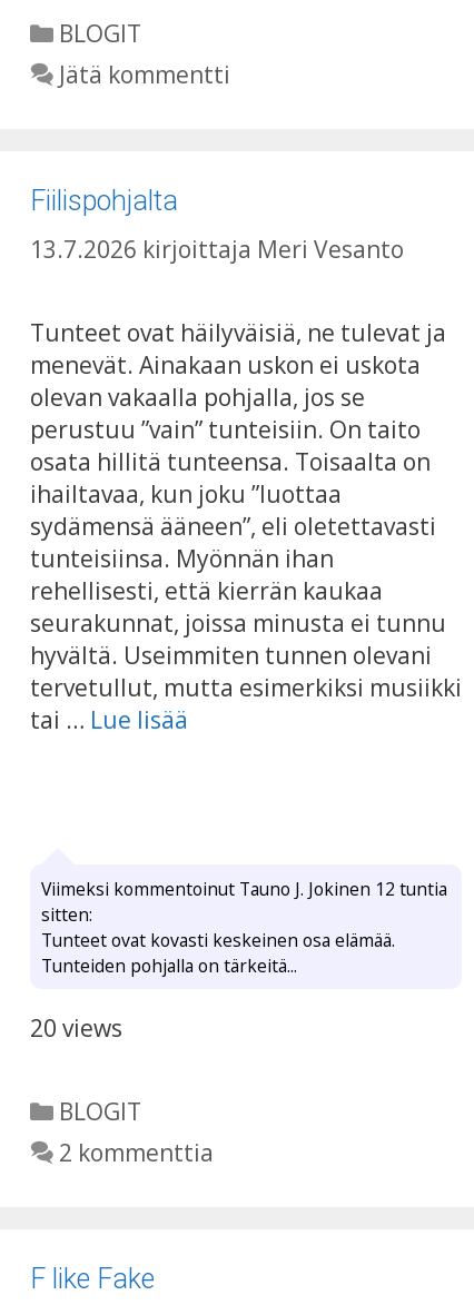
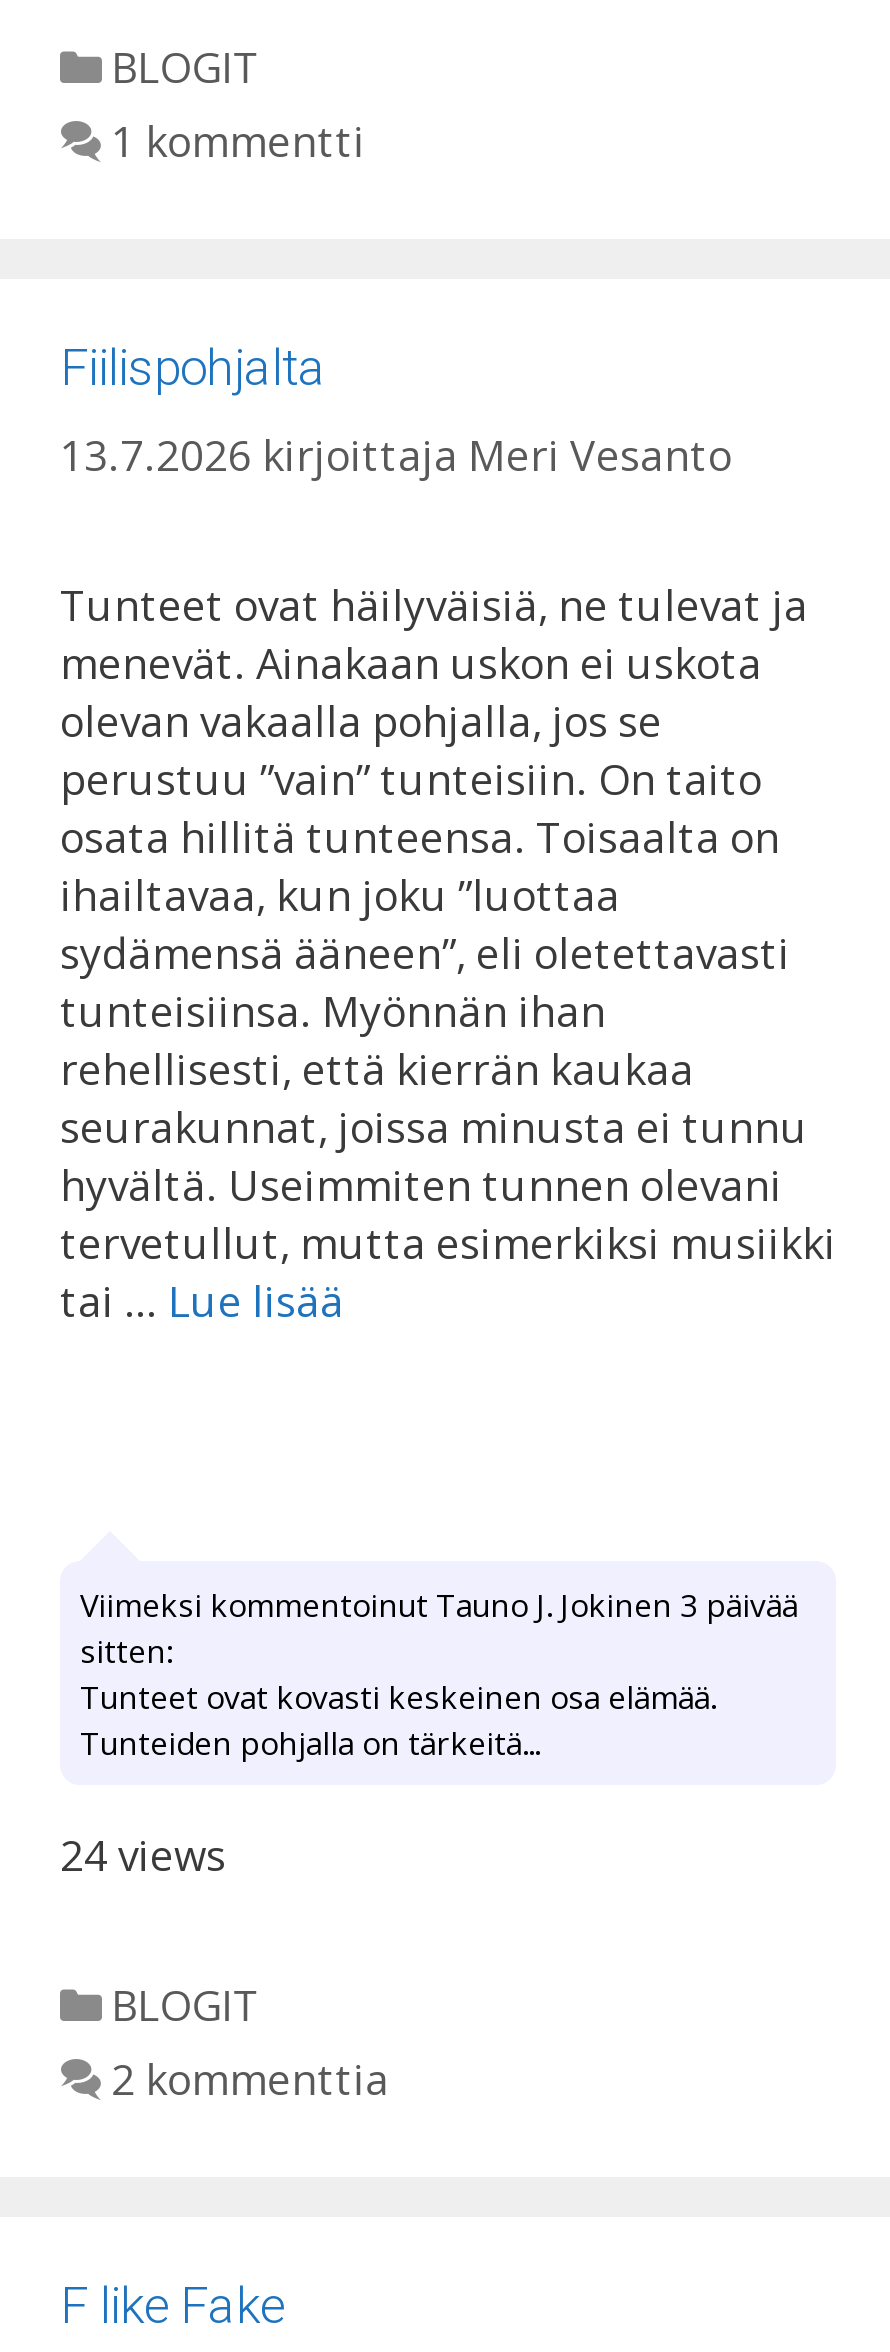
- Jätä kommentti
+ 1 kommentti

- Viimeksi kommentoinut Tauno J. Jokinen 12 tuntia
+ Viimeksi kommentoinut Tauno J. Jokinen 3 päivää

- 20 views
+ 24 views
